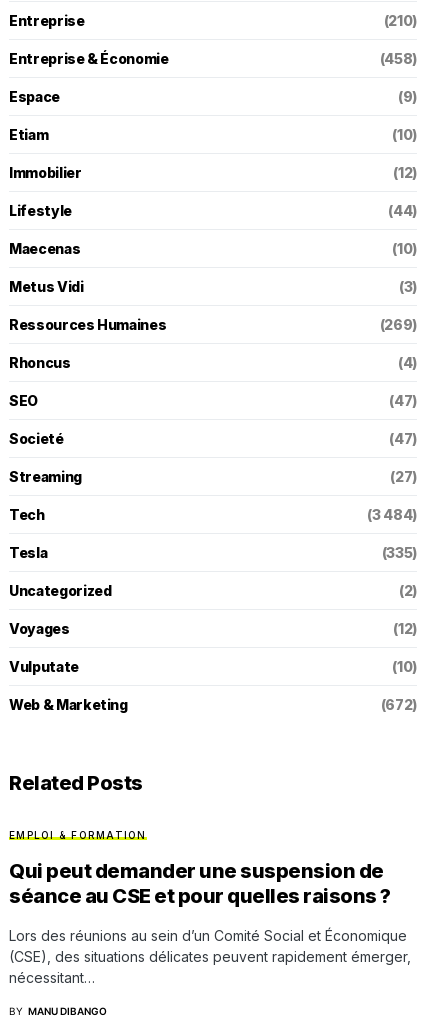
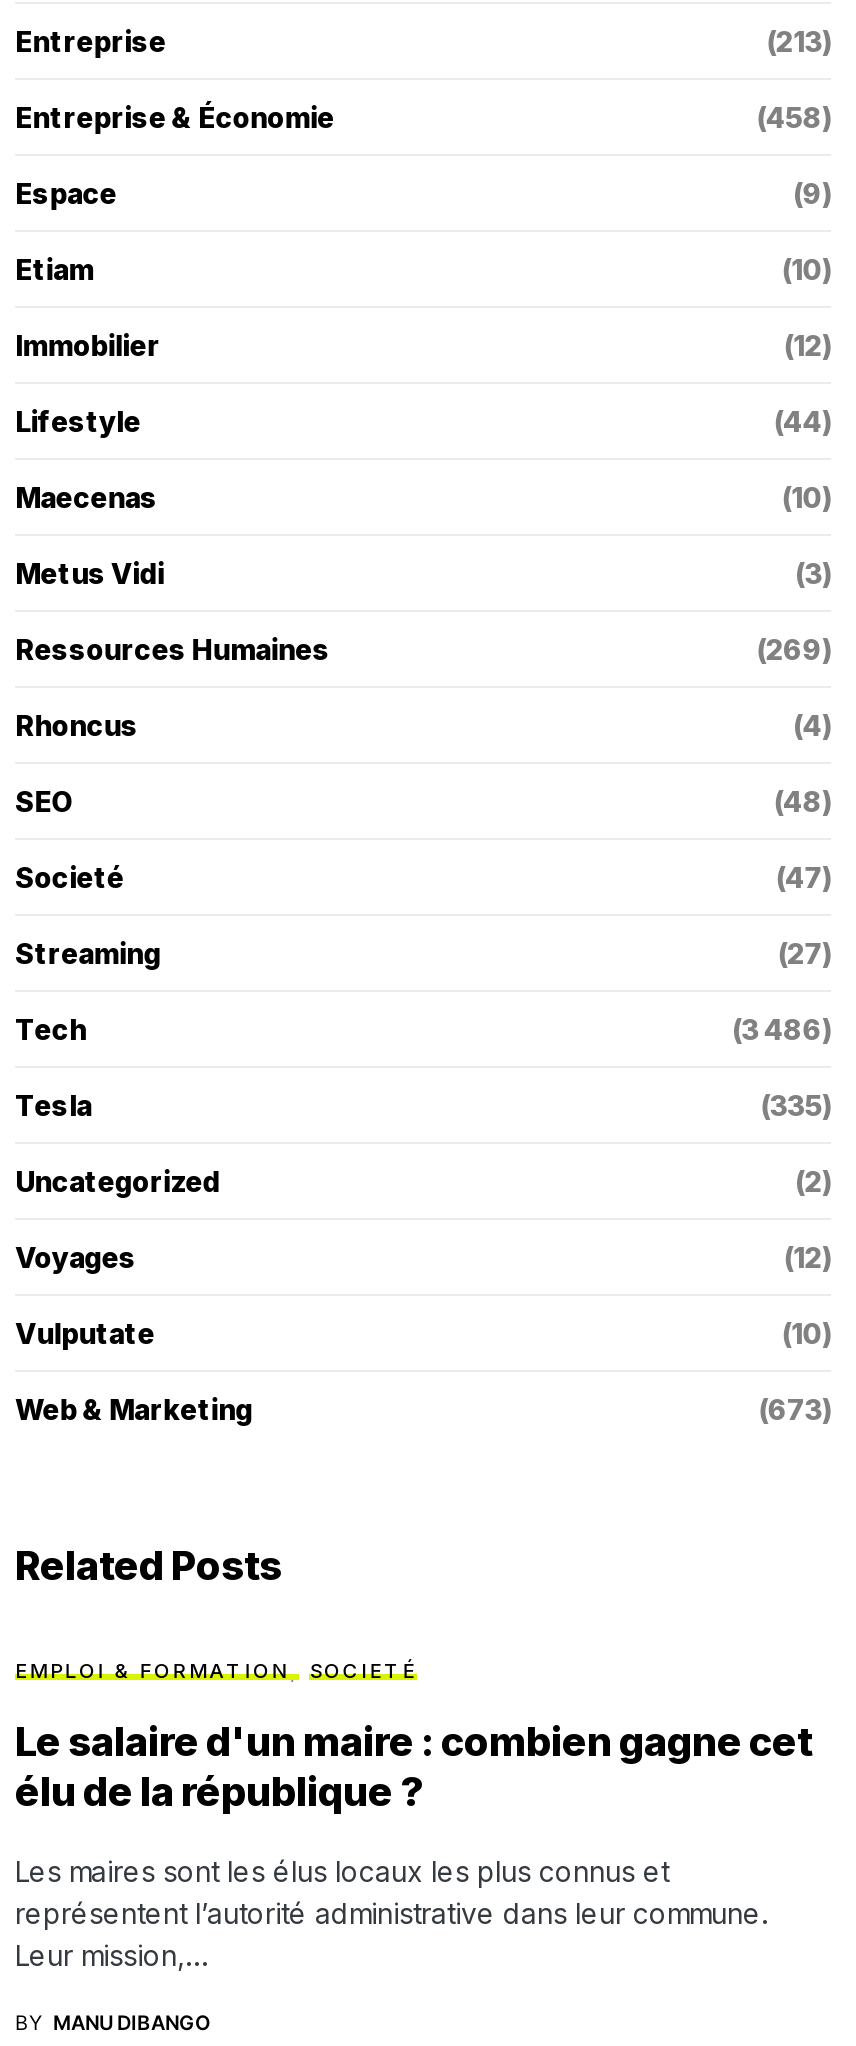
- (210)
+ (213)

- (47)
+ (48)

- (3 484)
+ (3 486)

- (672)
+ (673)

- Qui peut demander une suspension de
- séance au CSE et pour quelles raisons ?
- Lors des réunions au sein d’un Comité Social et Économique
- (CSE), des situations délicates peuvent rapidement émerger,
- nécessitant…
+ SOCIETÉ
+ Le salaire d'un maire : combien gagne cet
+ élu de la république ?
+ Les maires sont les élus locaux les plus connus et
+ représentent l’autorité administrative dans leur commune.
+ Leur mission,…
